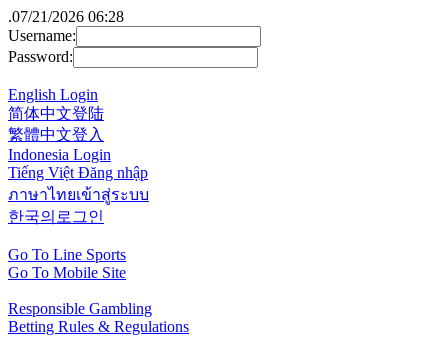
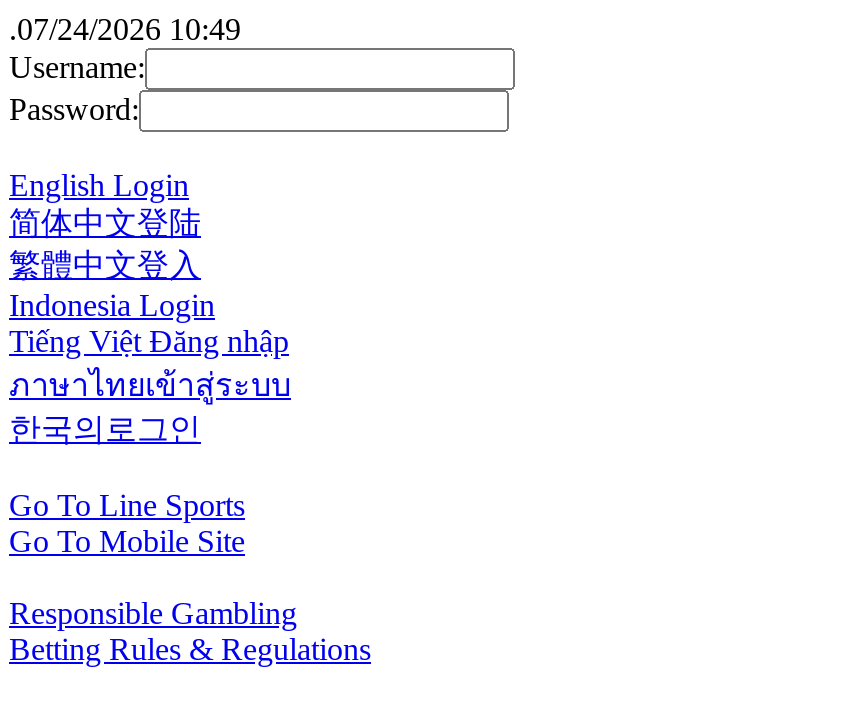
- .07/21/2026 06:28
+ .07/24/2026 10:49
